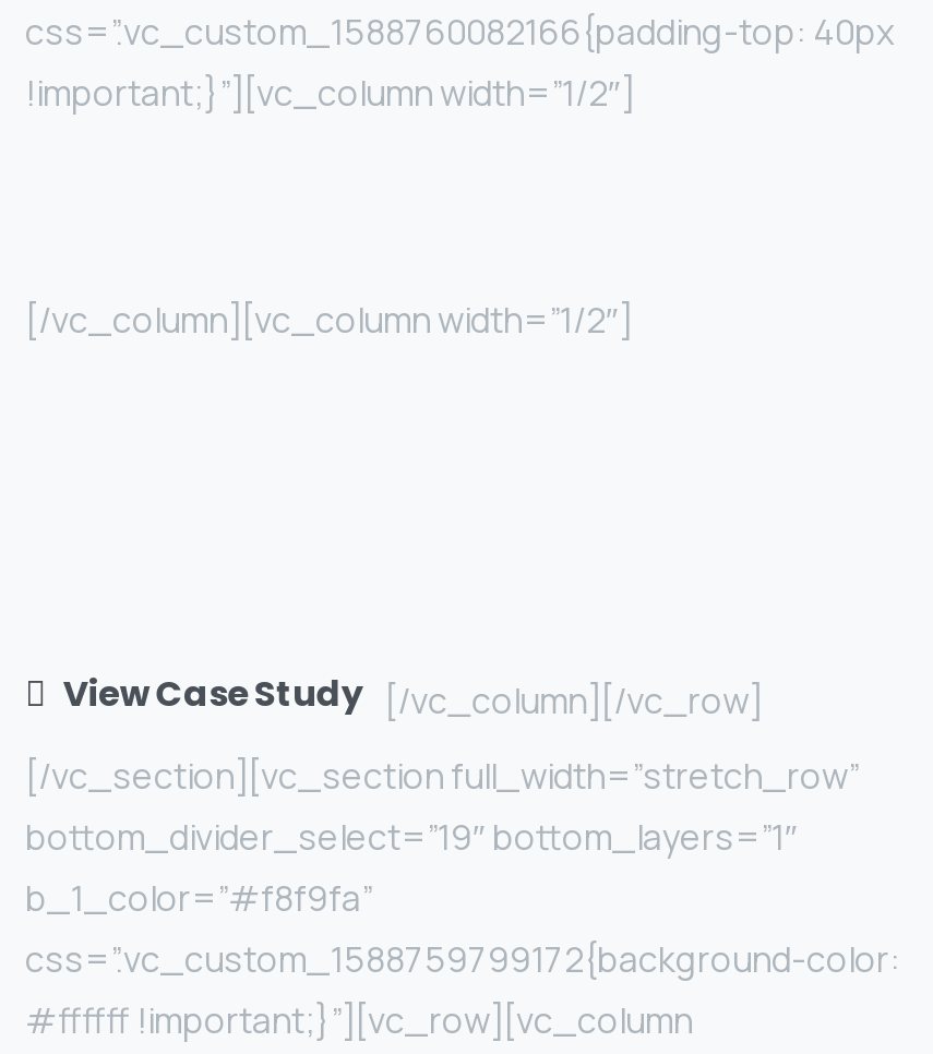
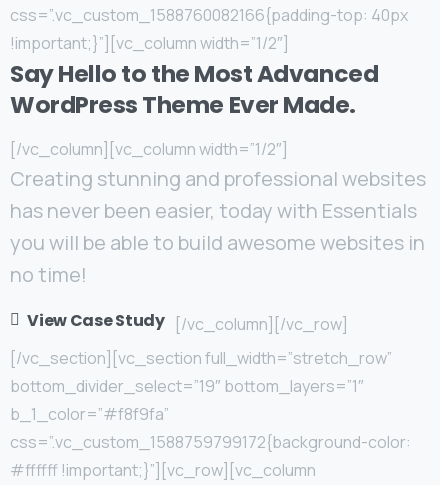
+ Say Hello to the Most Advanced
+ WordPress Theme Ever Made.

+ Creating stunning and professional websites
+ has never been easier, today with Essentials
+ you will be able to build awesome websites in
+ no time!
